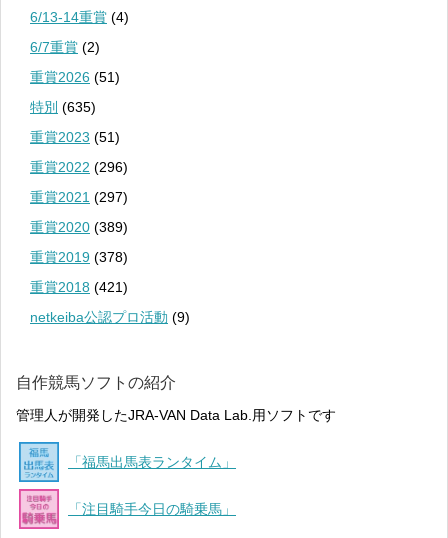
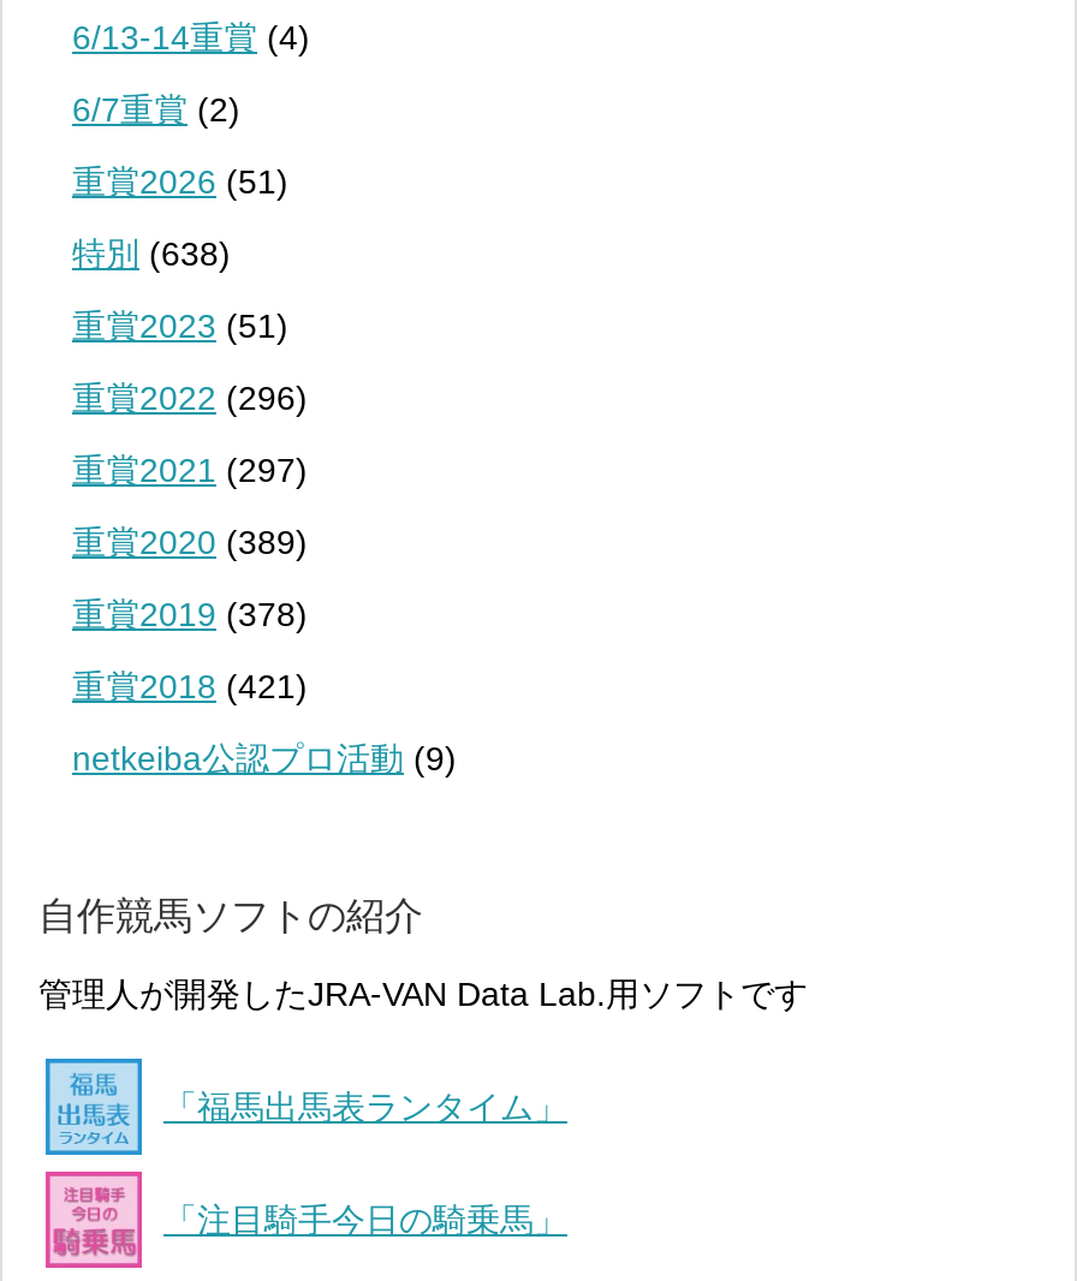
- 特別(635)
+ 特別(638)
